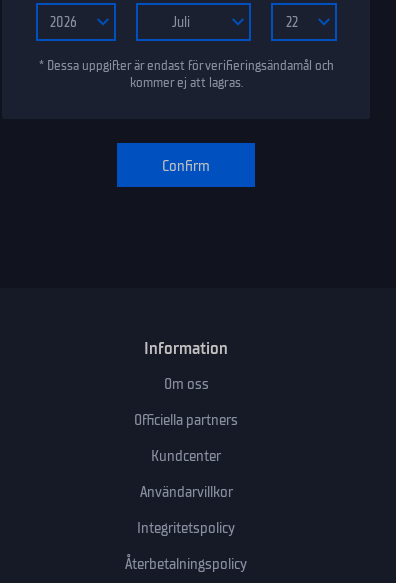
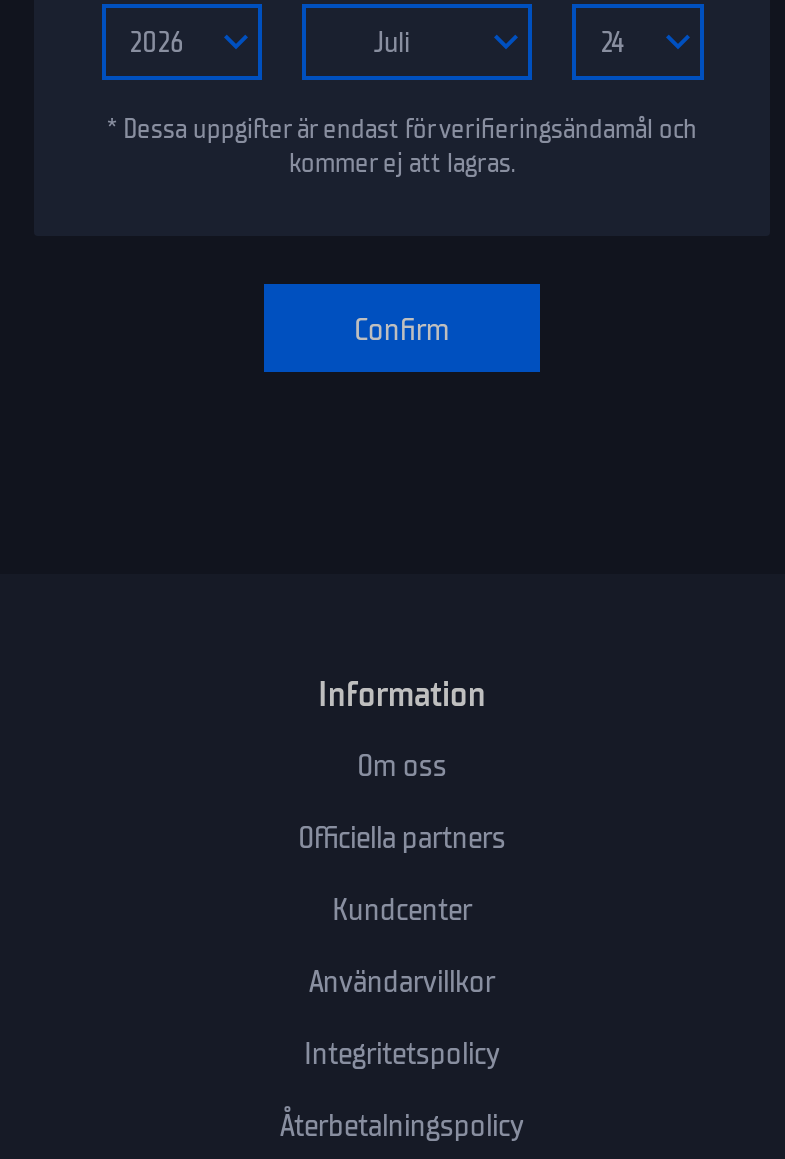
- 22
+ 24
